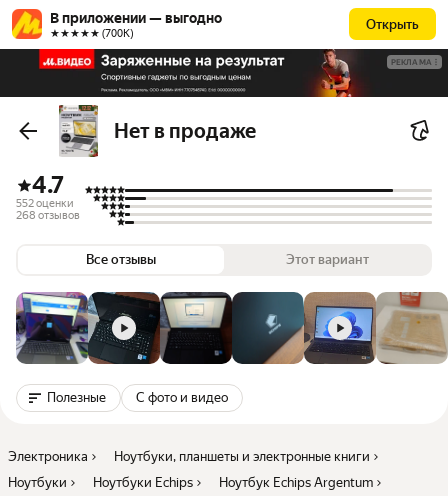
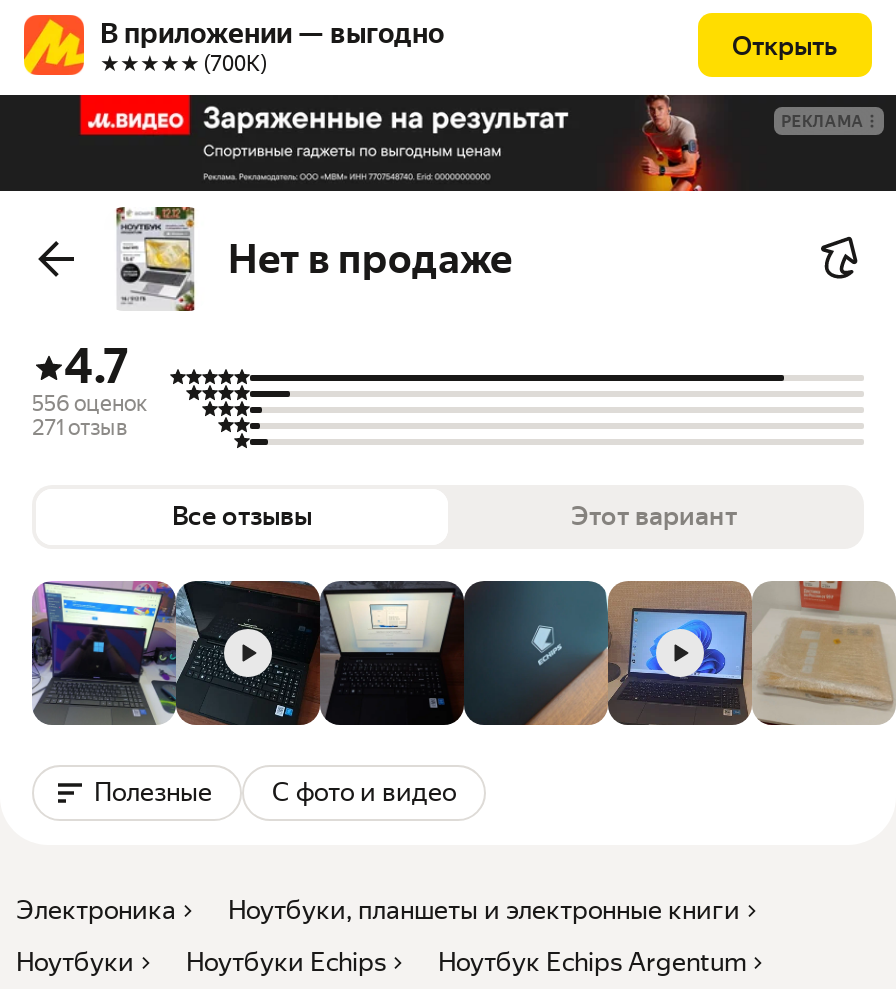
- 552 оценки
- 268 отзывов
+ 556 оценок
+ 271 отзыв
